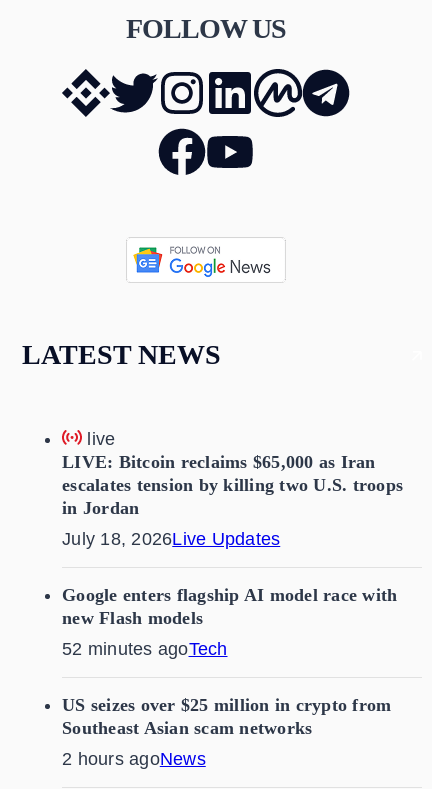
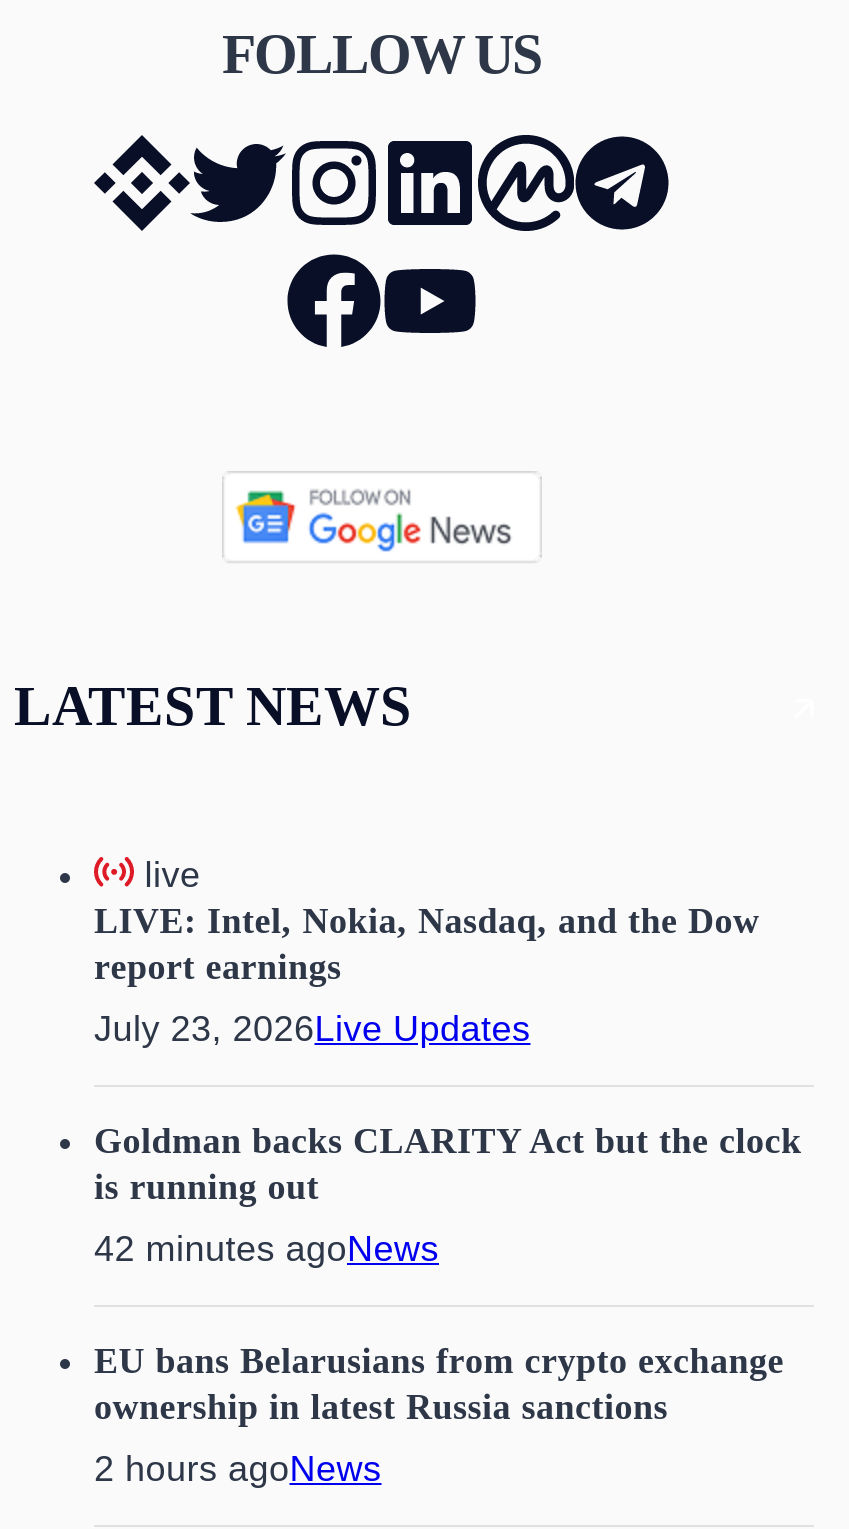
- LIVE: Bitcoin reclaims $65,000 as Iran
- escalates tension by killing two U.S. troops
- in Jordan
+ LIVE: Intel, Nokia, Nasdaq, and the Dow
+ report earnings

- July 18, 2026Live Updates
+ July 23, 2026Live Updates

- Google enters flagship AI model race with
- new Flash models
+ Goldman backs CLARITY Act but the clock
+ is running out

- 52 minutes agoTech
+ 42 minutes agoNews

- US seizes over $25 million in crypto from
- Southeast Asian scam networks
+ EU bans Belarusians from crypto exchange
+ ownership in latest Russia sanctions
